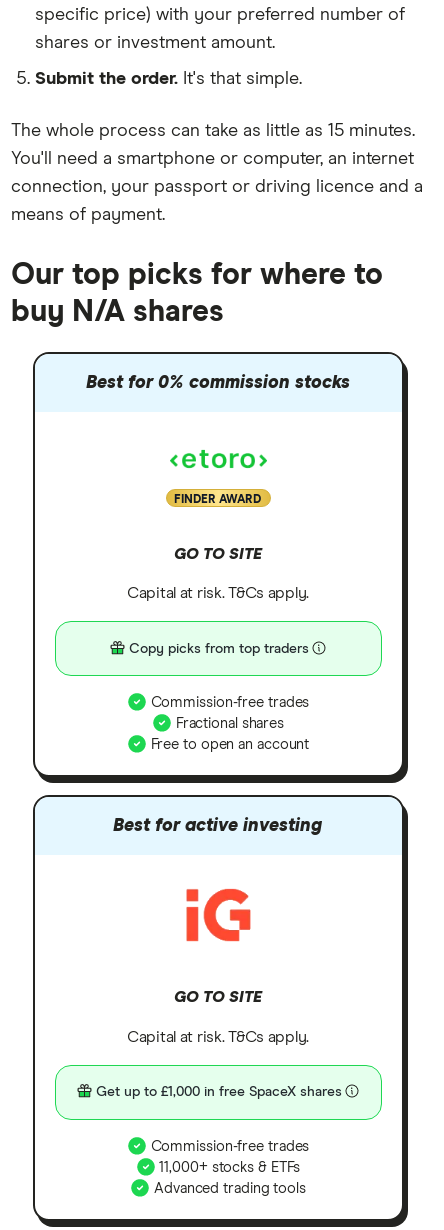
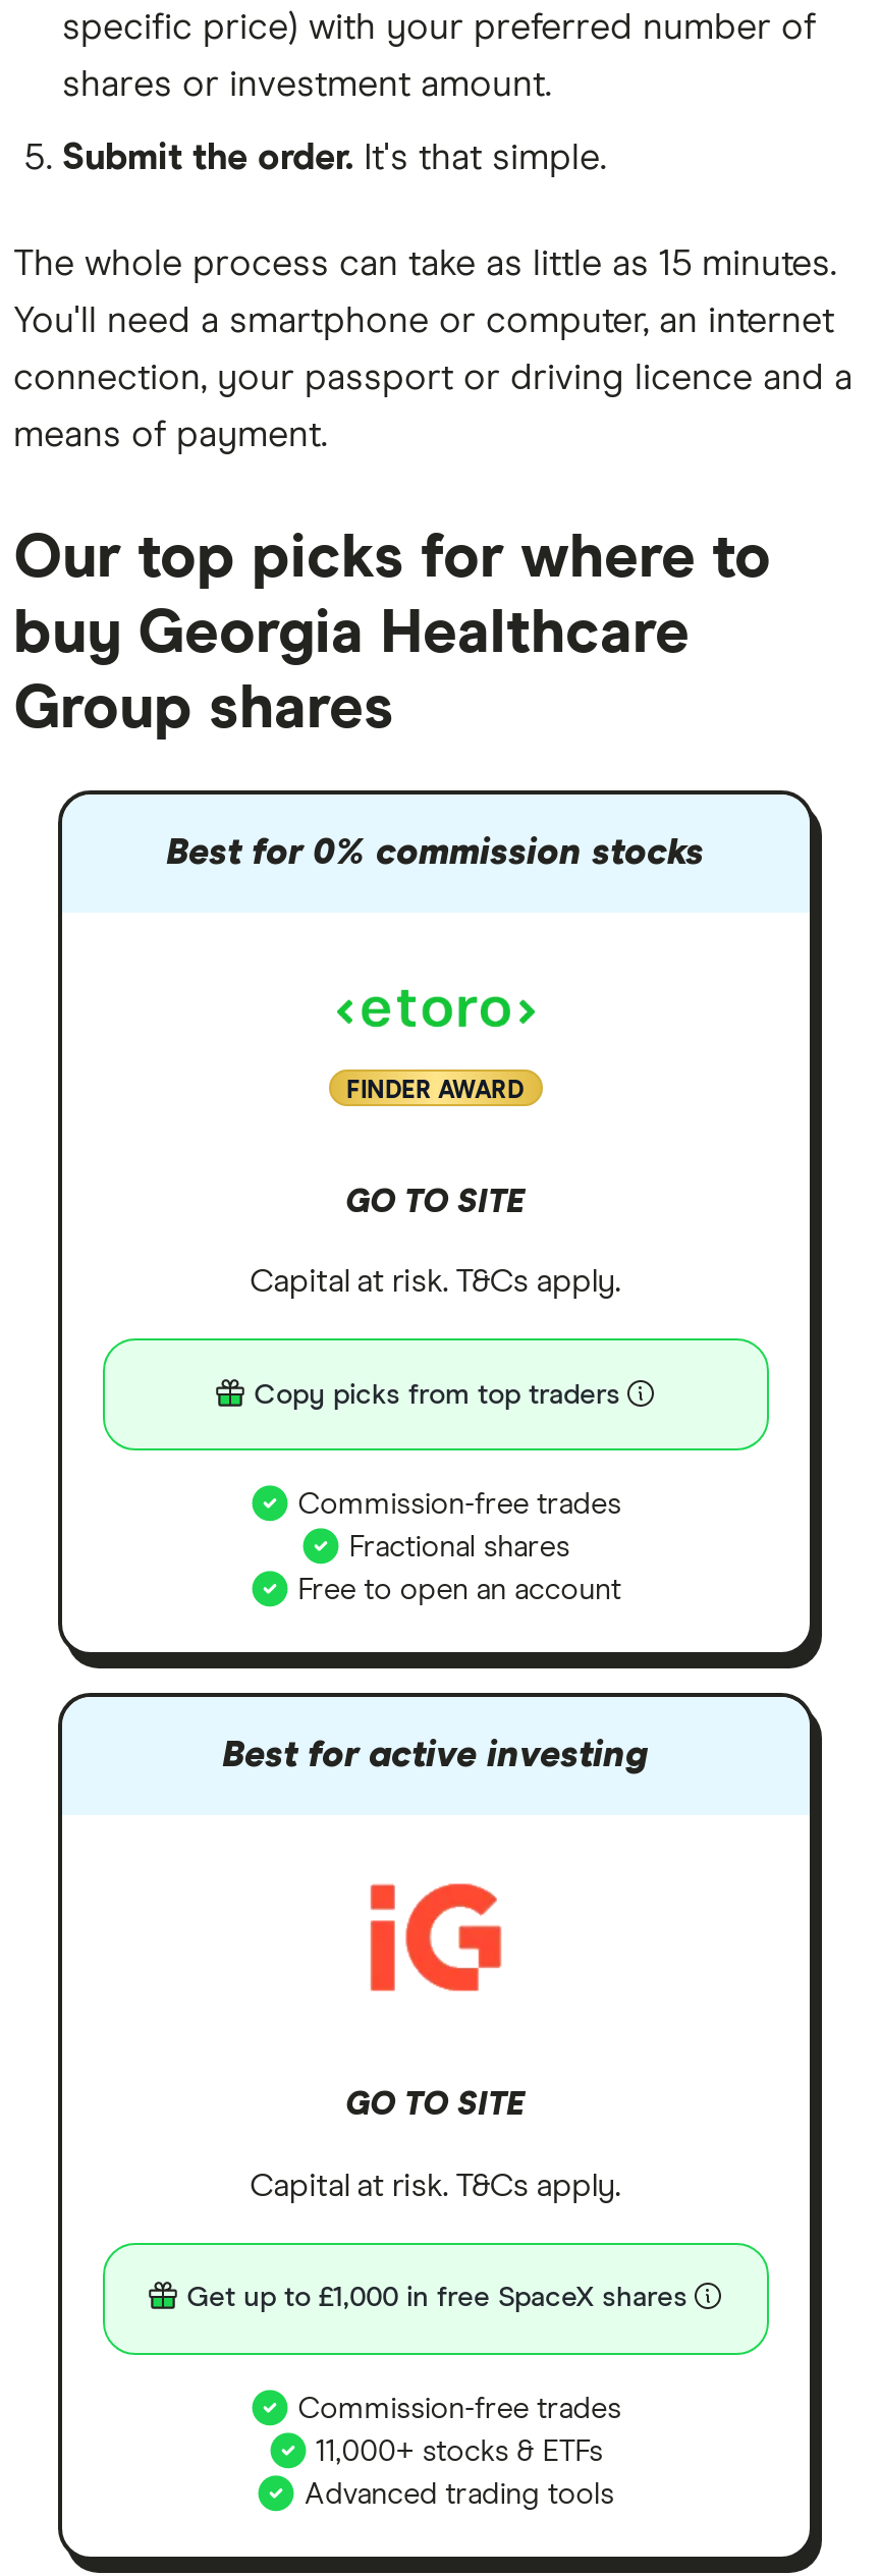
- buy N/A shares
+ buy Georgia Healthcare
+ Group shares
